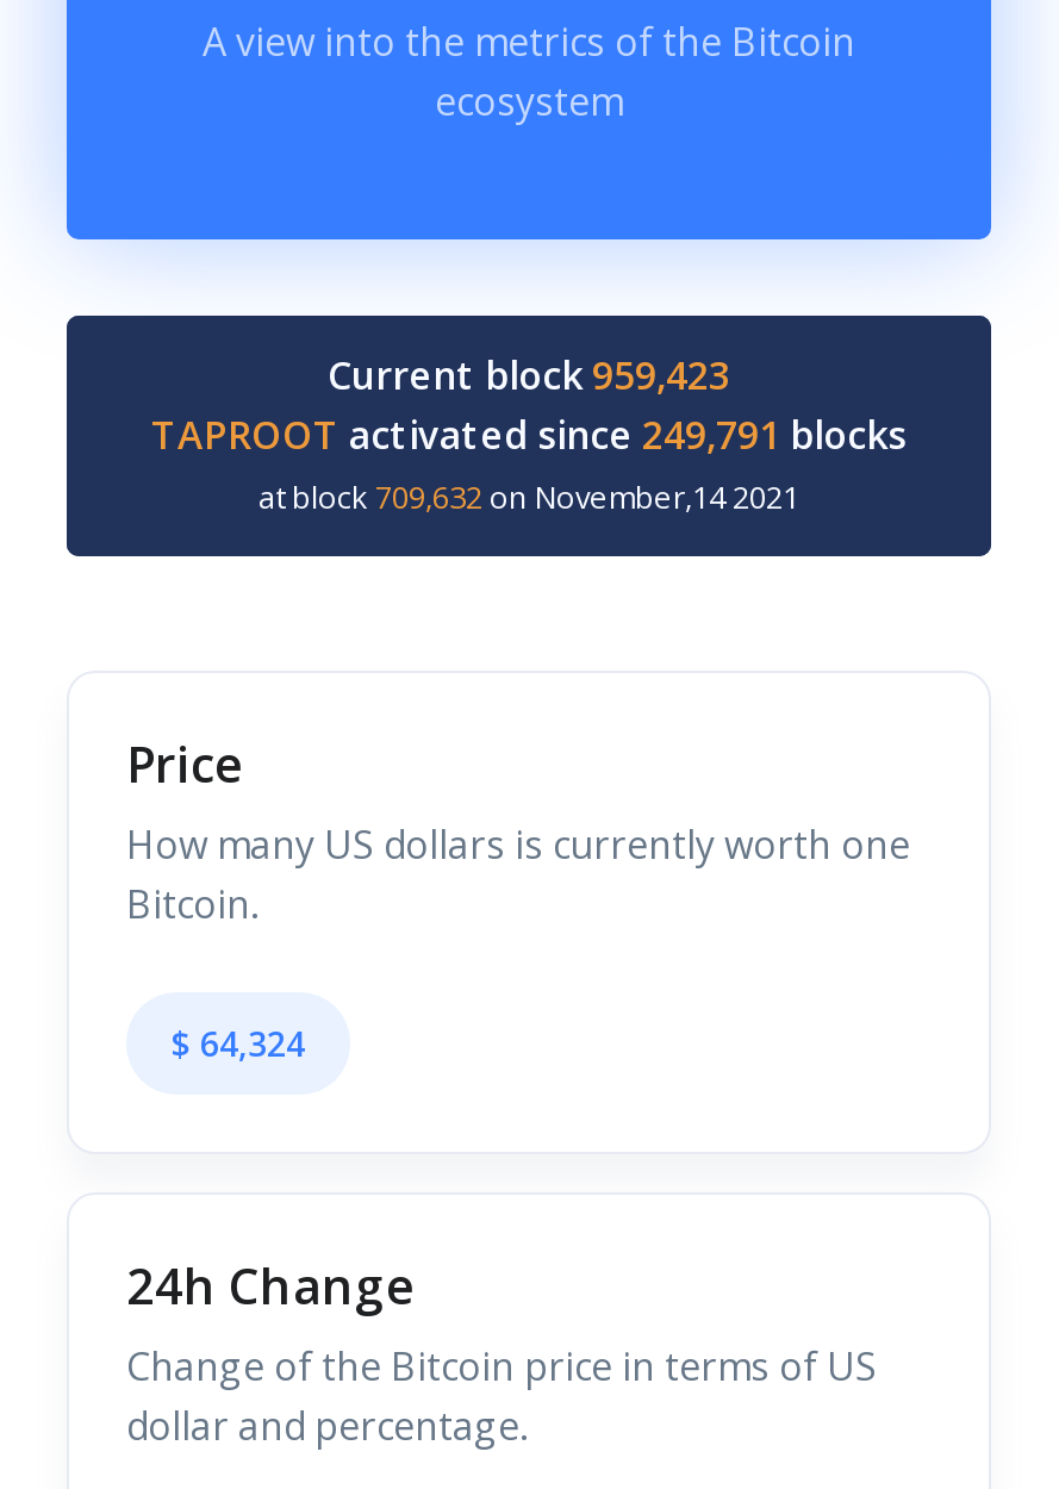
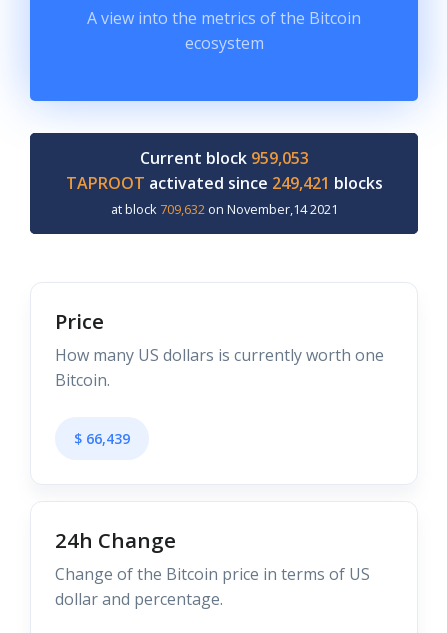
- Current block 959,423
+ Current block 959,053

- TAPROOT activated since 249,791 blocks
+ TAPROOT activated since 249,421 blocks

- $ 64,324
+ $ 66,439
